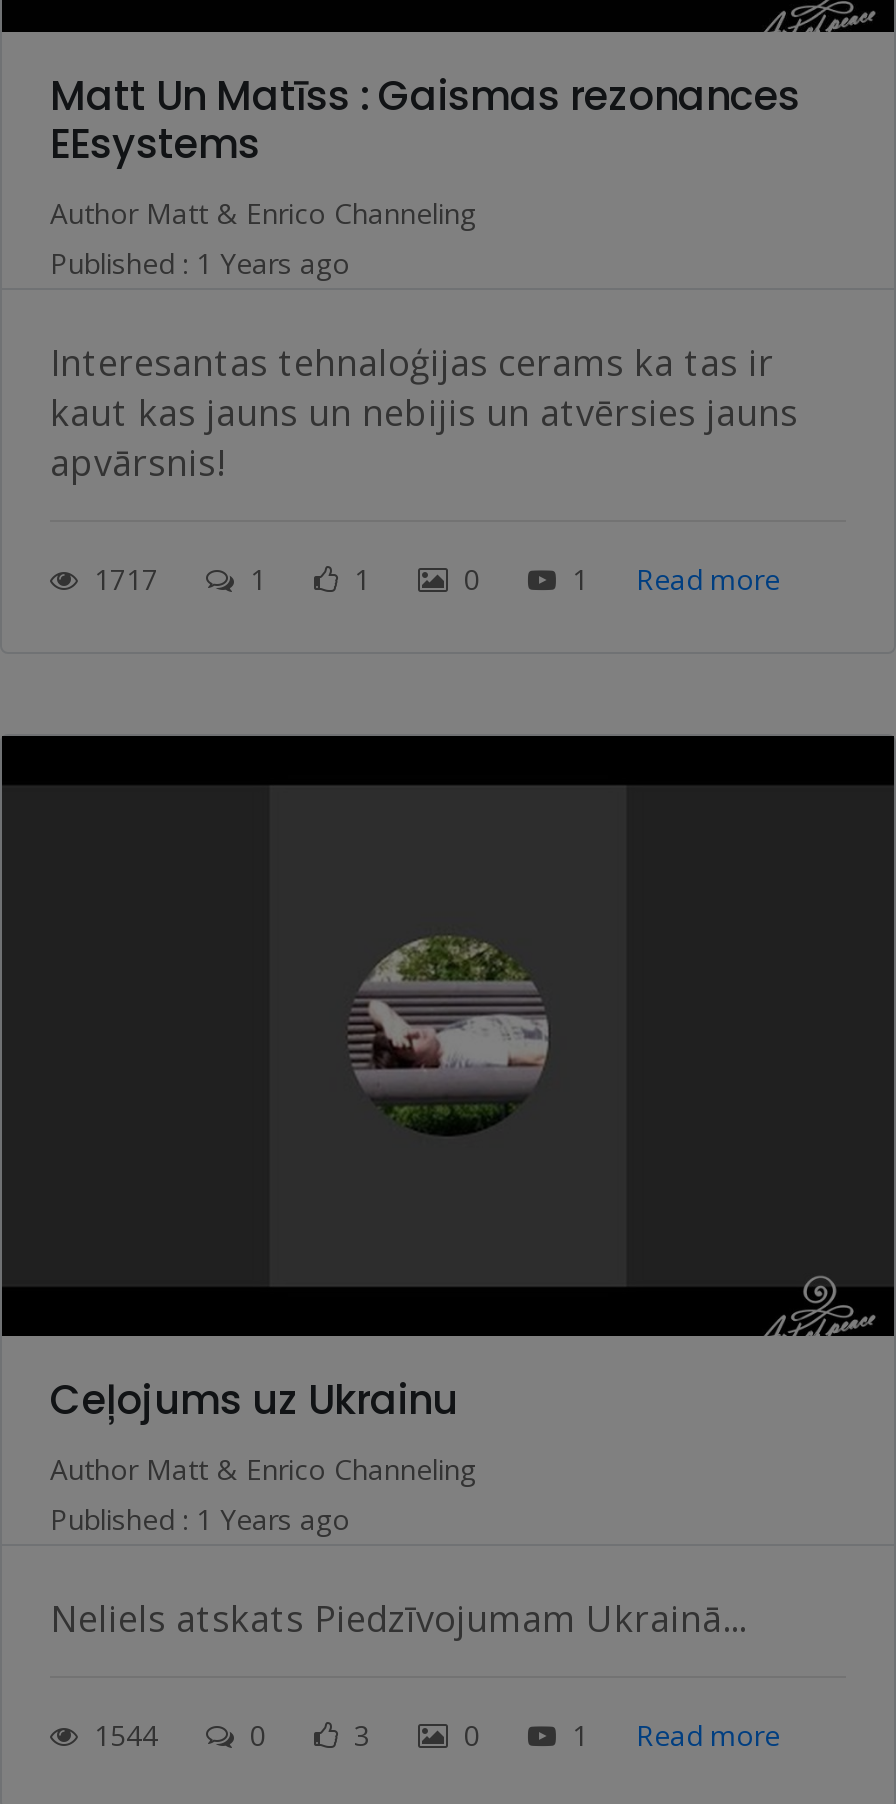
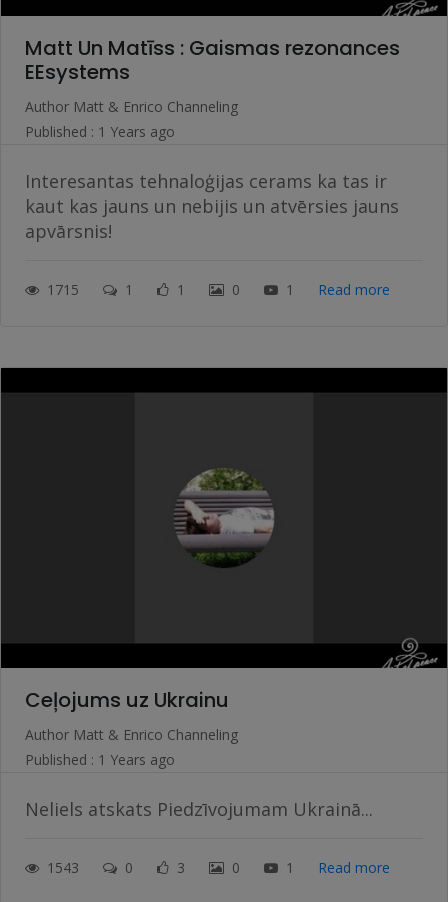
- 1717 1 1 0 1 Read more
+ 1715 1 1 0 1 Read more

- 1544 0 3 0 1 Read more
+ 1543 0 3 0 1 Read more
